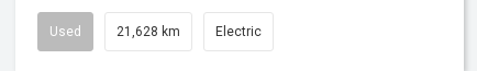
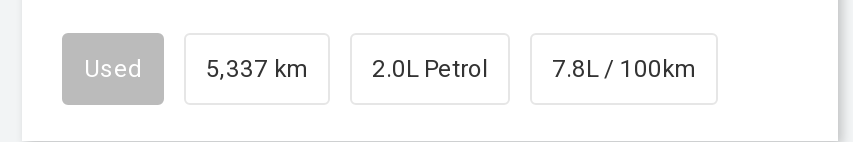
- 21,628 km
- Electric
+ 5,337 km
+ 2.0L Petrol
+ 7.8L / 100km
